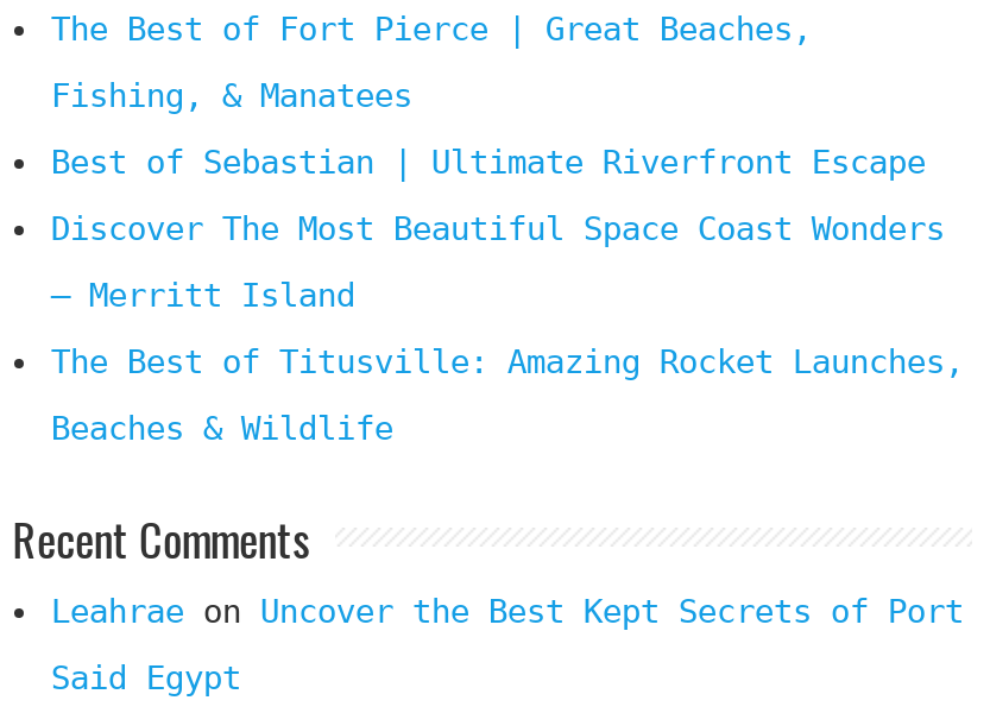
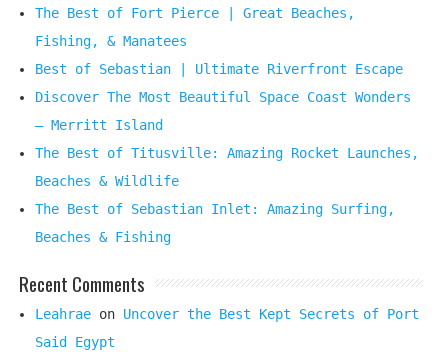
+ The Best of Sebastian Inlet: Amazing Surfing,
+ Beaches & Fishing
